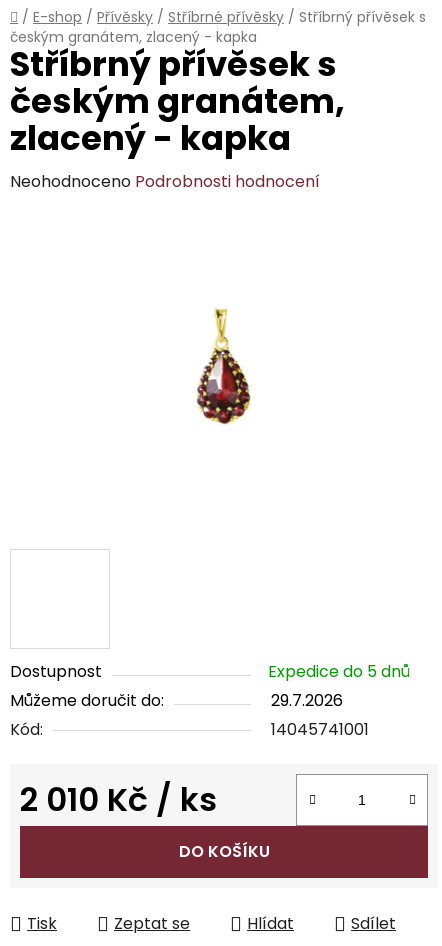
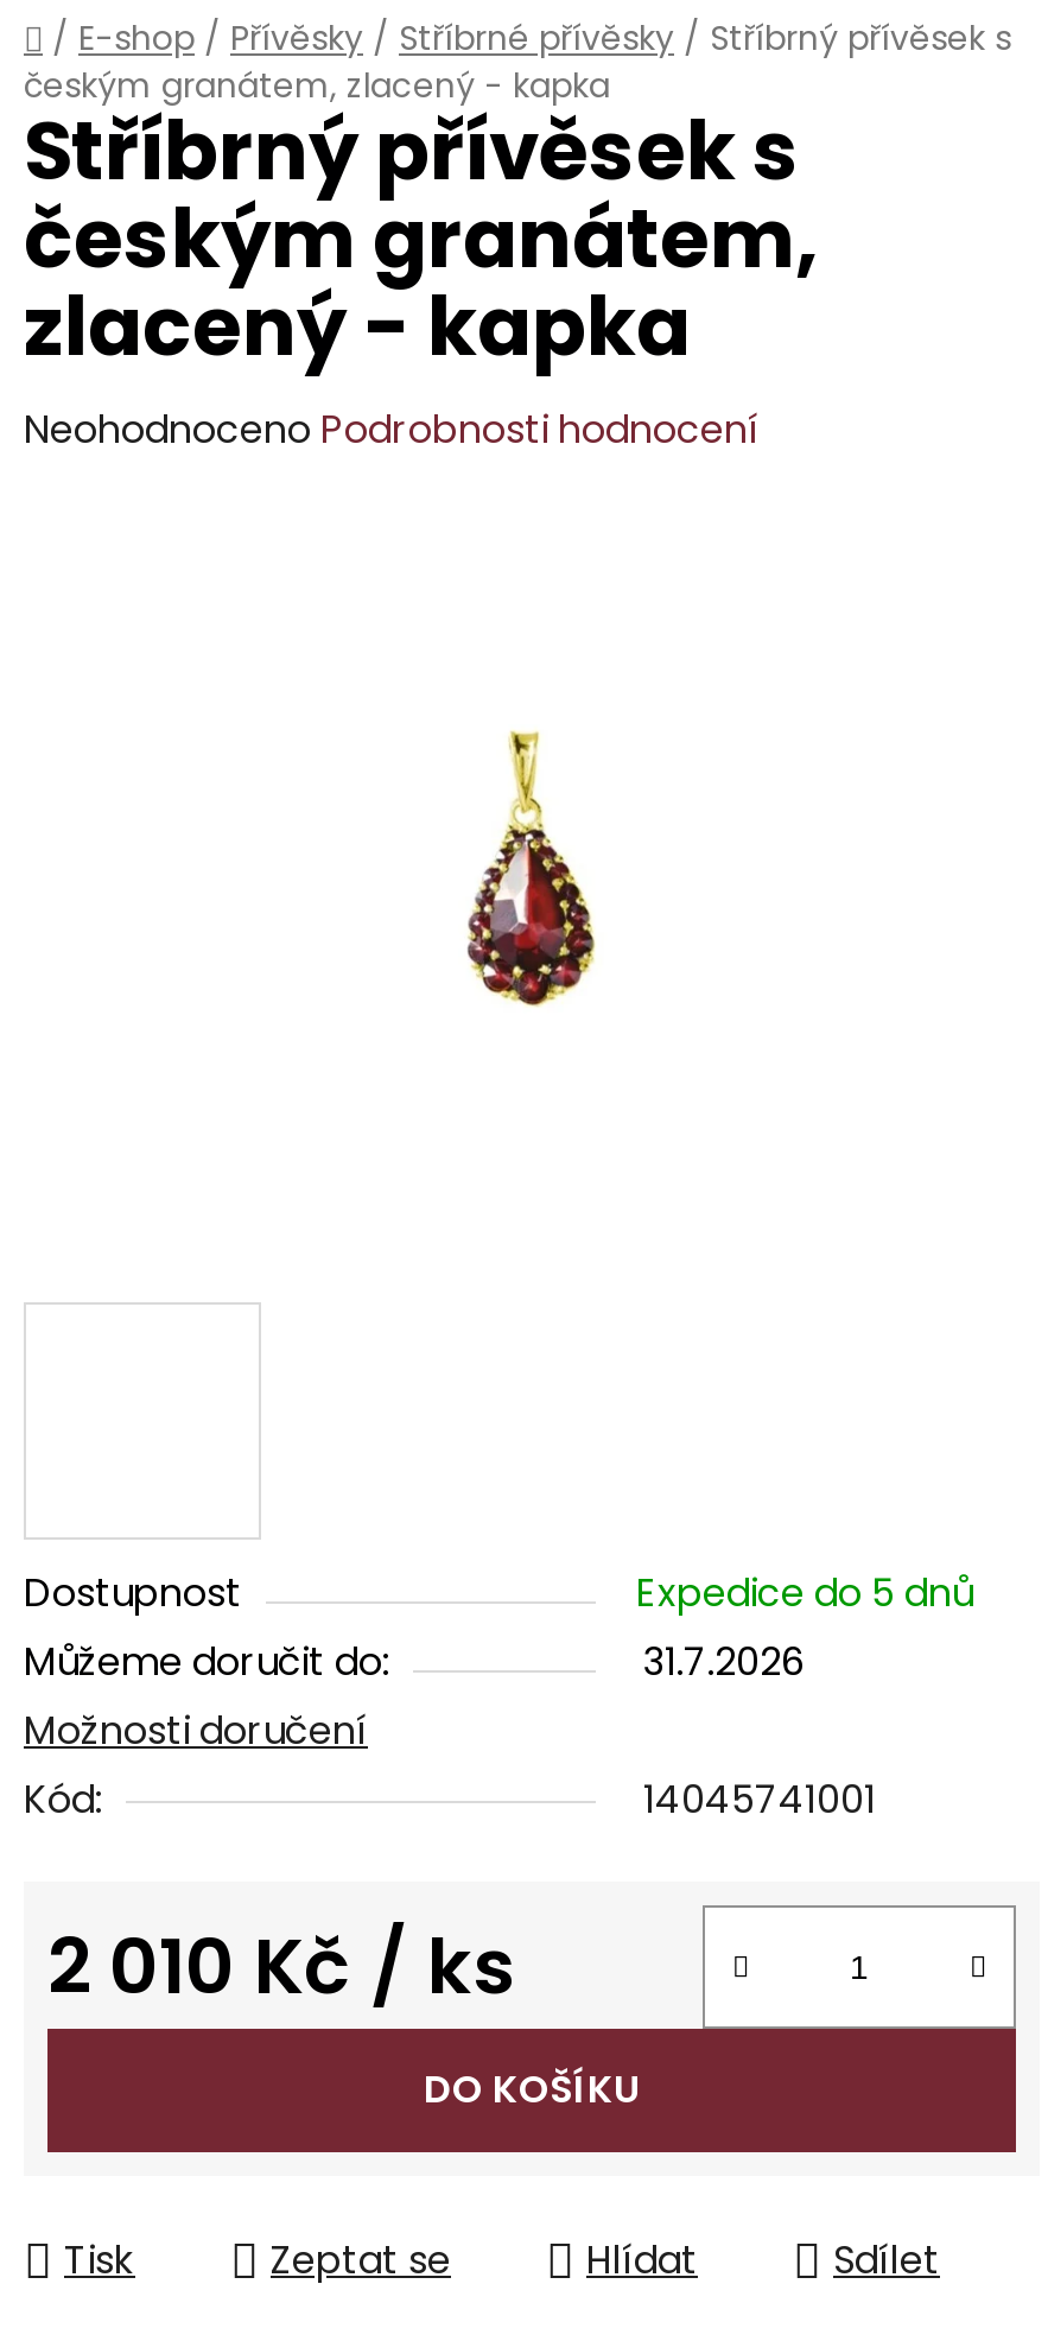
- 29.7.2026
+ 31.7.2026
+ Možnosti doručení
